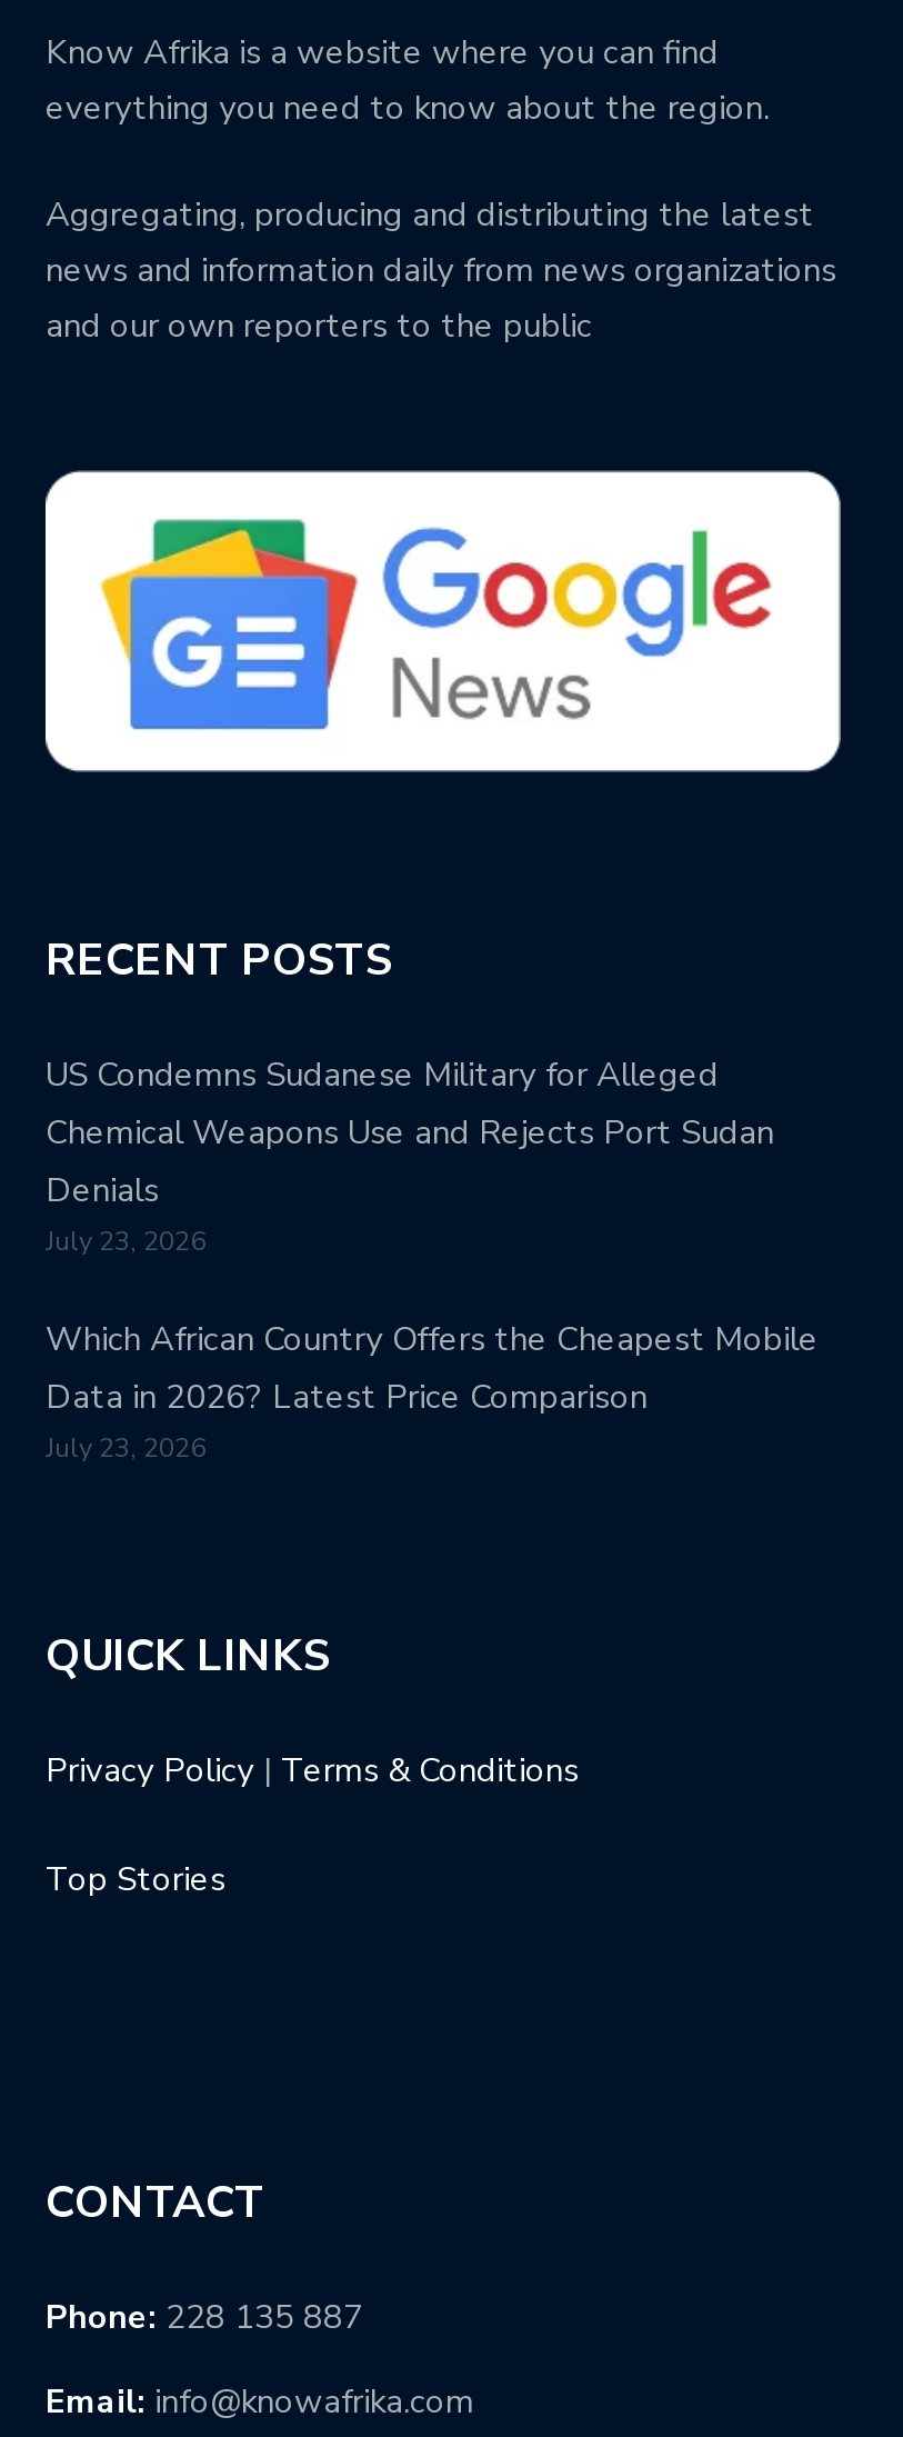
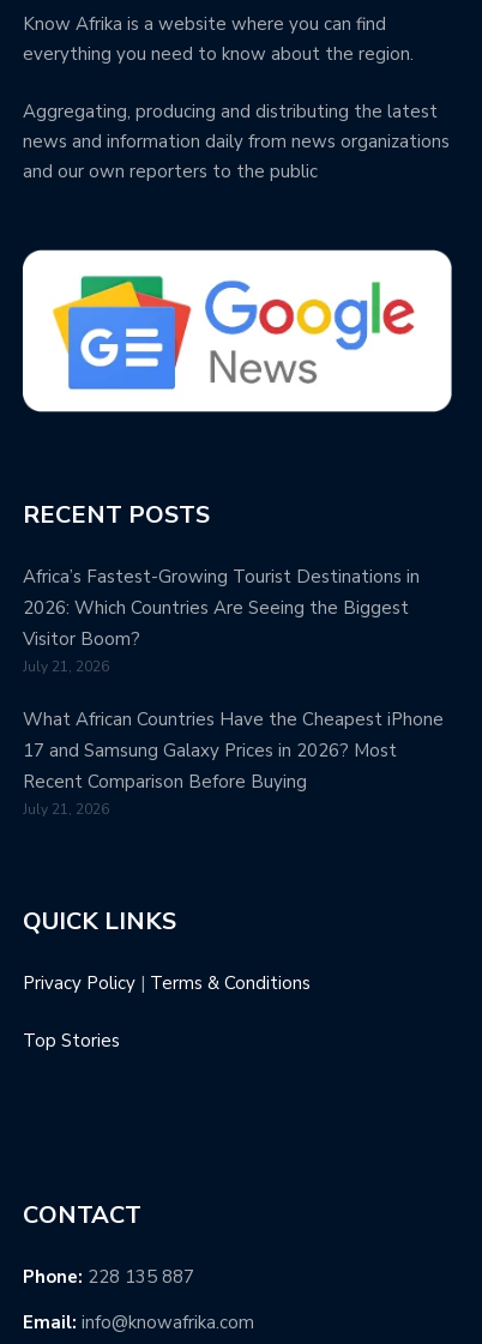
- US Condemns Sudanese Military for Alleged
- Chemical Weapons Use and Rejects Port Sudan
- Denials
- July 23, 2026
+ Africa’s Fastest-Growing Tourist Destinations in
+ 2026: Which Countries Are Seeing the Biggest
+ Visitor Boom?
+ July 21, 2026

- Which African Country Offers the Cheapest Mobile
- Data in 2026? Latest Price Comparison
- July 23, 2026
+ What African Countries Have the Cheapest iPhone
+ 17 and Samsung Galaxy Prices in 2026? Most
+ Recent Comparison Before Buying
+ July 21, 2026
